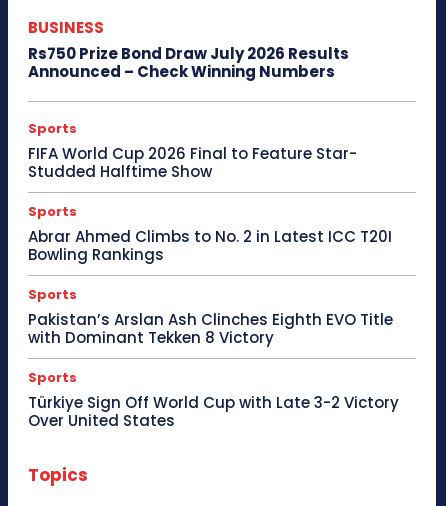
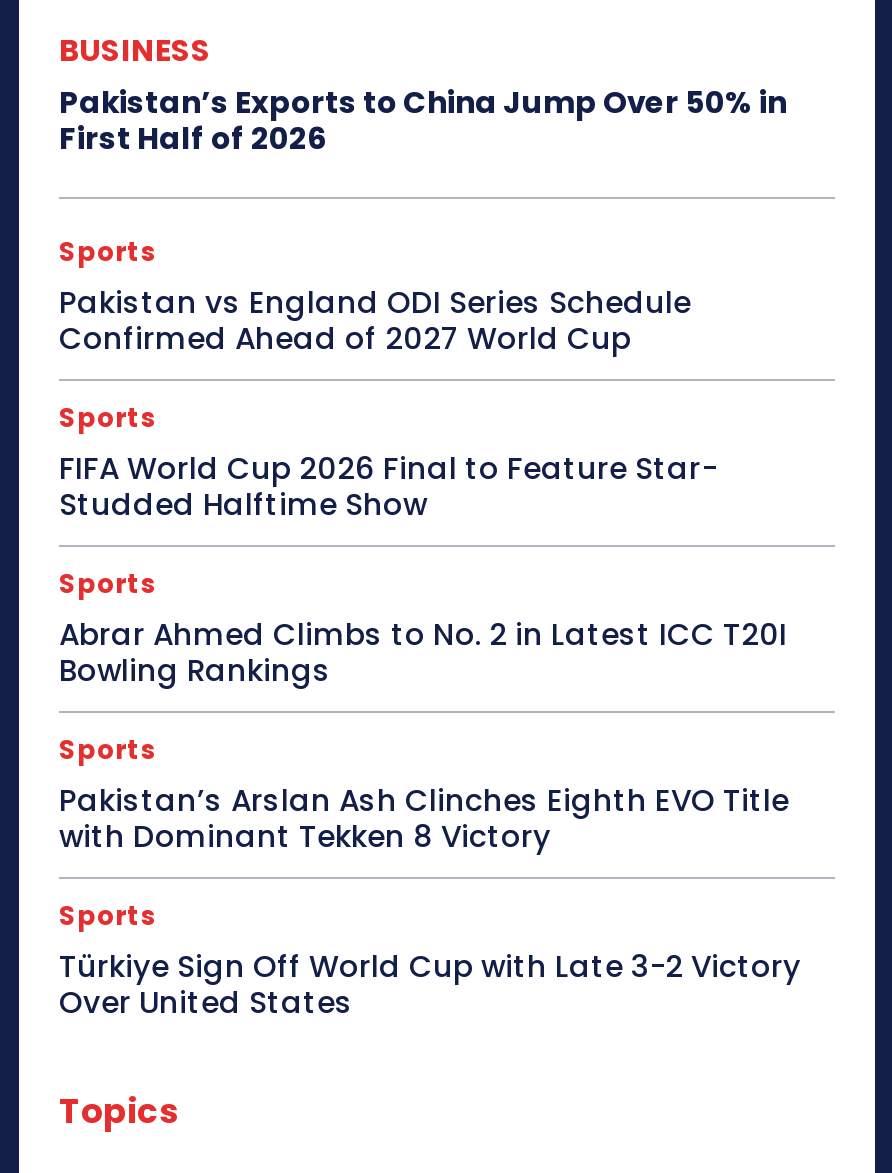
- Rs750 Prize Bond Draw July 2026 Results
- Announced – Check Winning Numbers
+ Pakistan’s Exports to China Jump Over 50% in
+ First Half of 2026
+ Sports
+ Pakistan vs England ODI Series Schedule
+ Confirmed Ahead of 2027 World Cup
